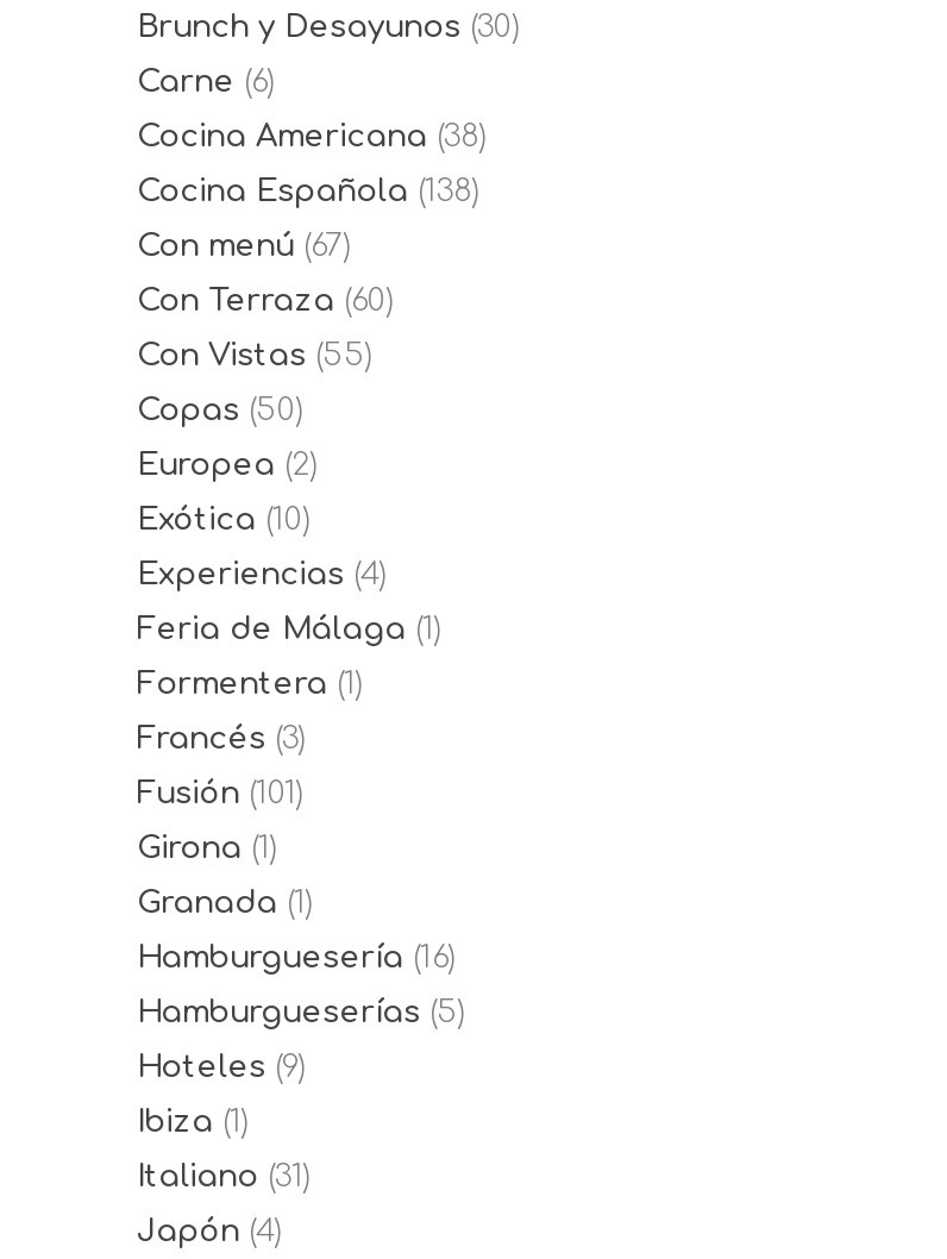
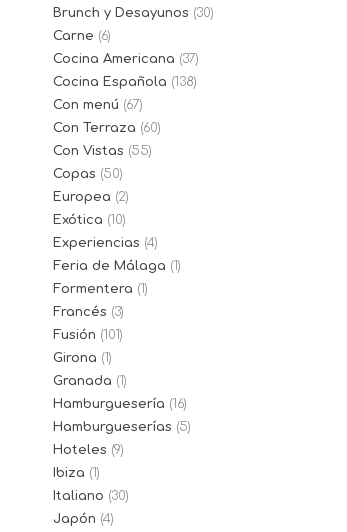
- Cocina Americana (38)
+ Cocina Americana (37)

- Italiano (31)
+ Italiano (30)
